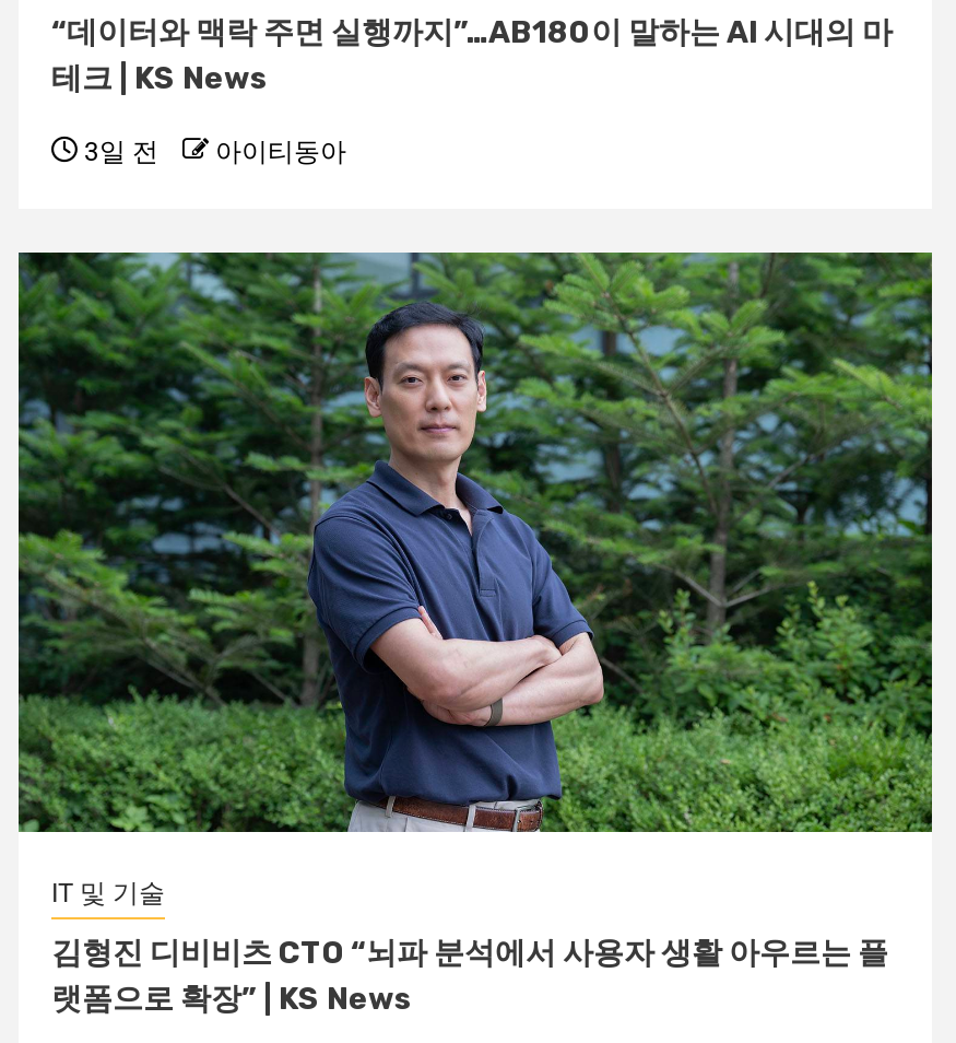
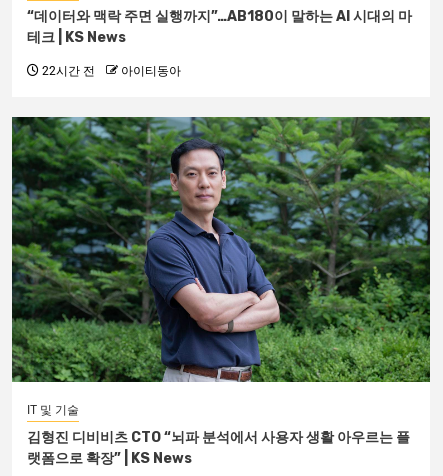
- 3일 전 아이티동아
+ 22시간 전 아이티동아
